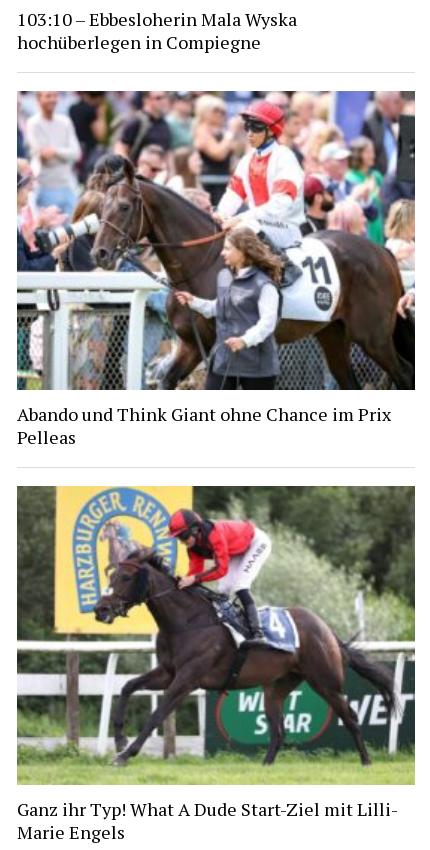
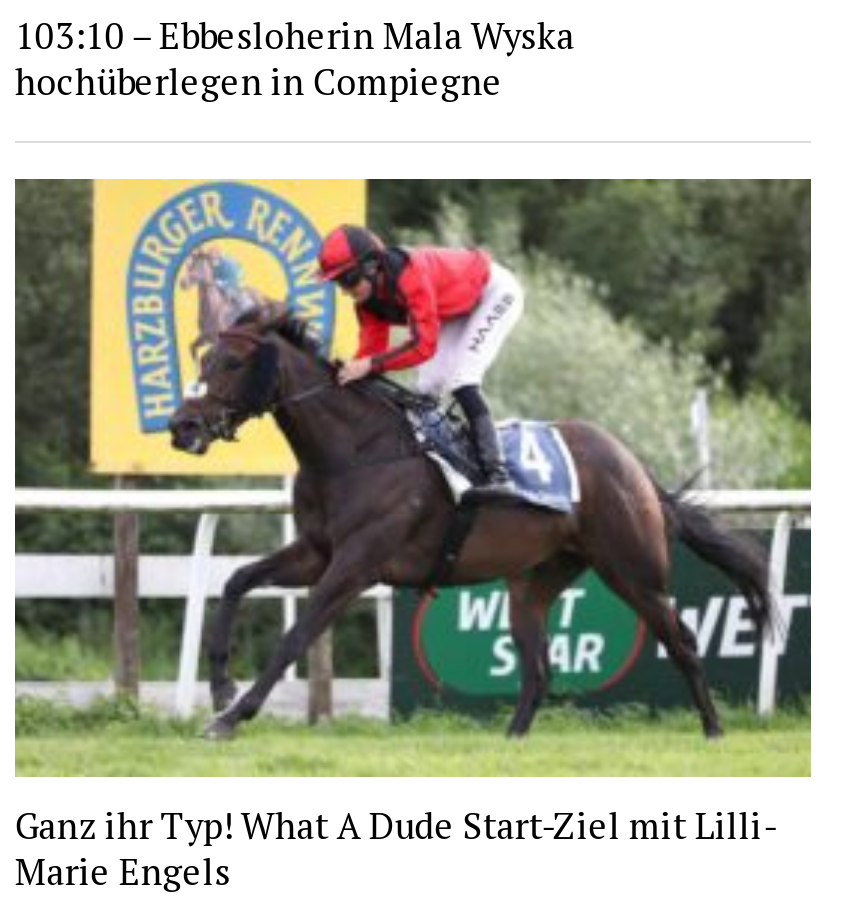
- [image]
- Abando und Think Giant ohne Chance im Prix
- Pelleas
